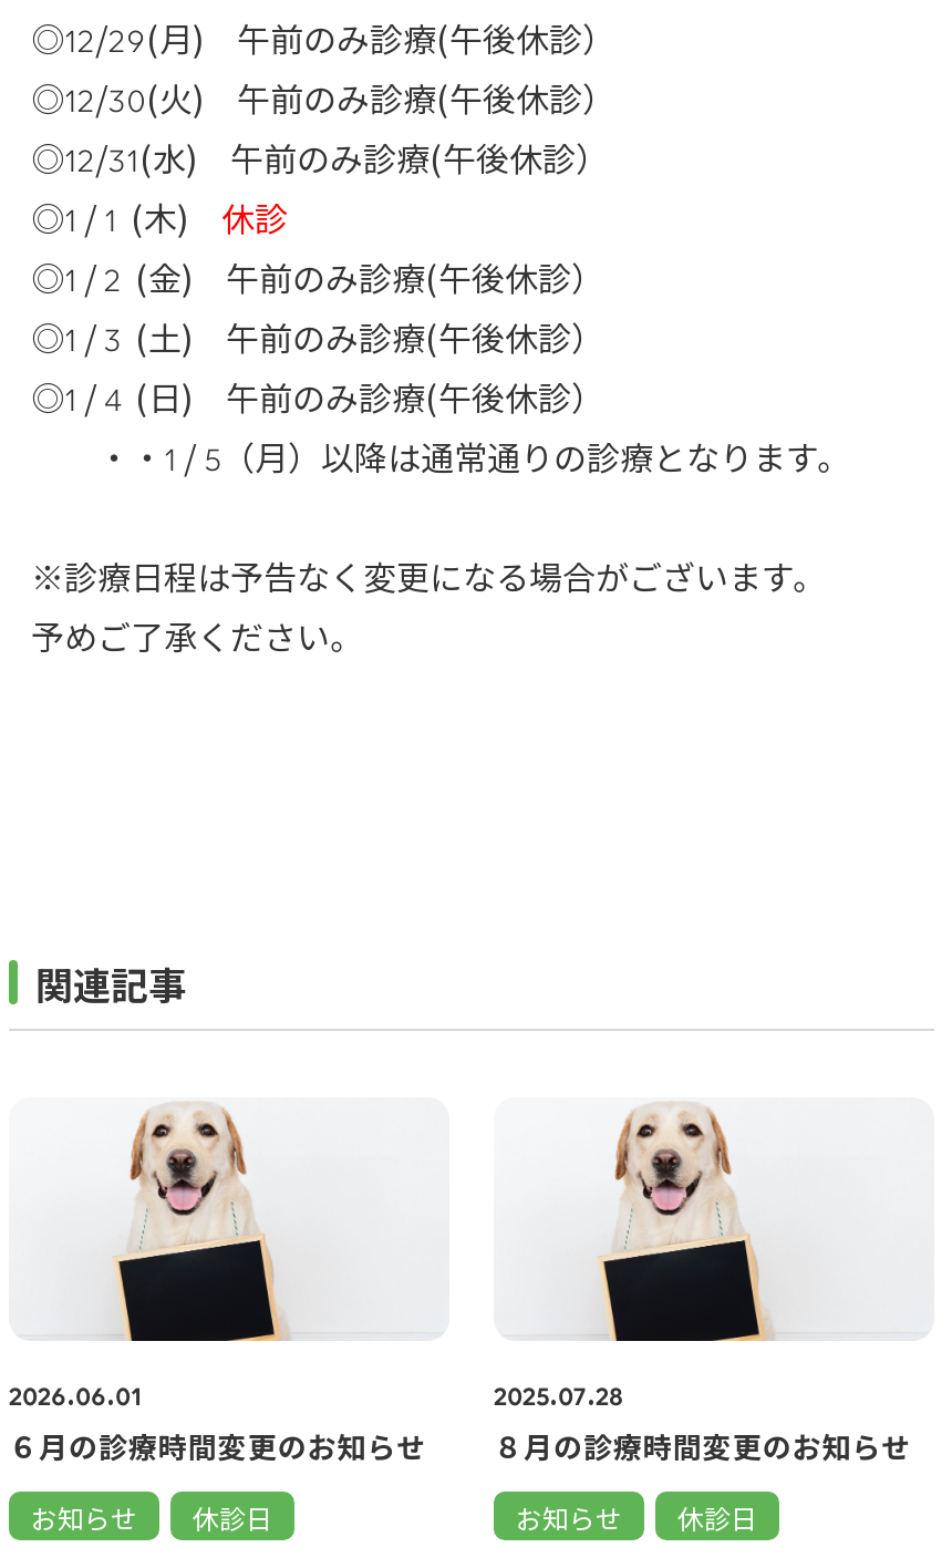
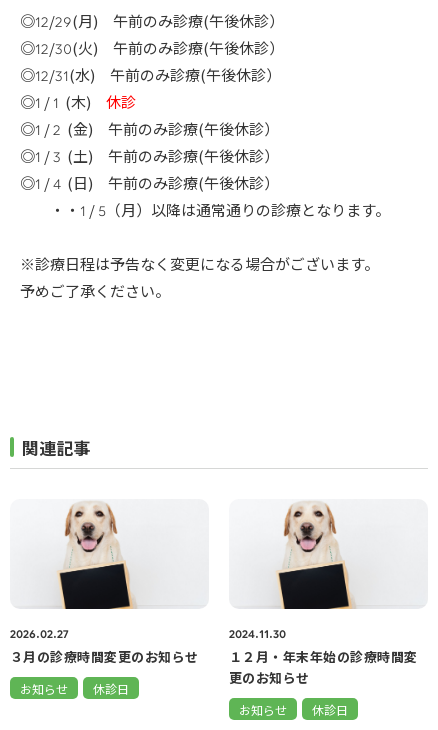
- 2026.06.01
+ 2026.02.27

- 2025.07.28
- ８月の診療時間変更のお知らせ
+ 2024.11.30
+ １２月・年末年始の診療時間変
+ 更のお知らせ

- ６月の診療時間変更のお知らせ
+ ３月の診療時間変更のお知らせ
